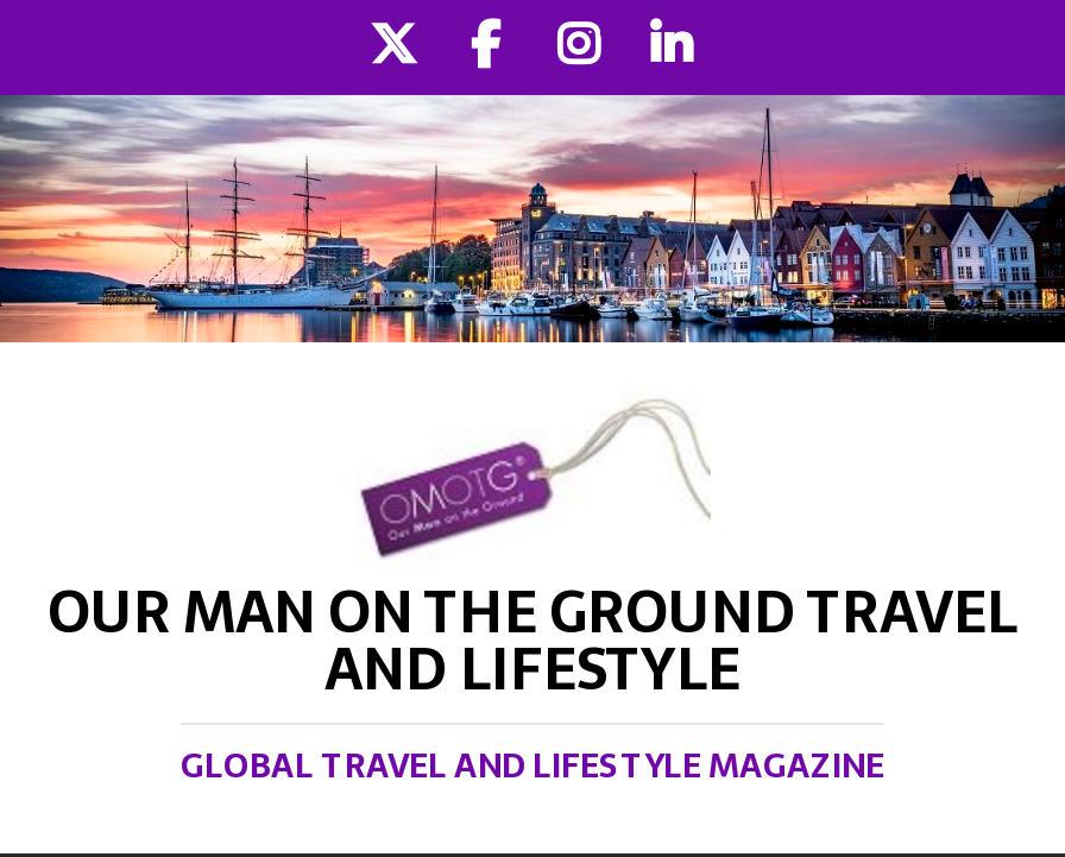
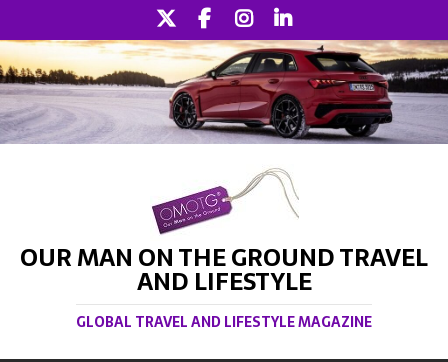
- [image]
+ [image]
